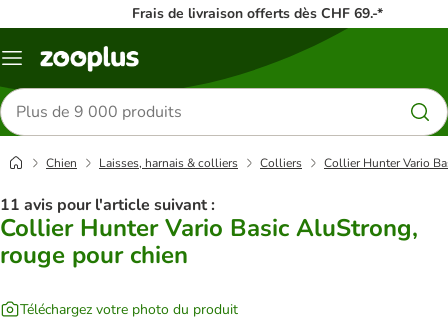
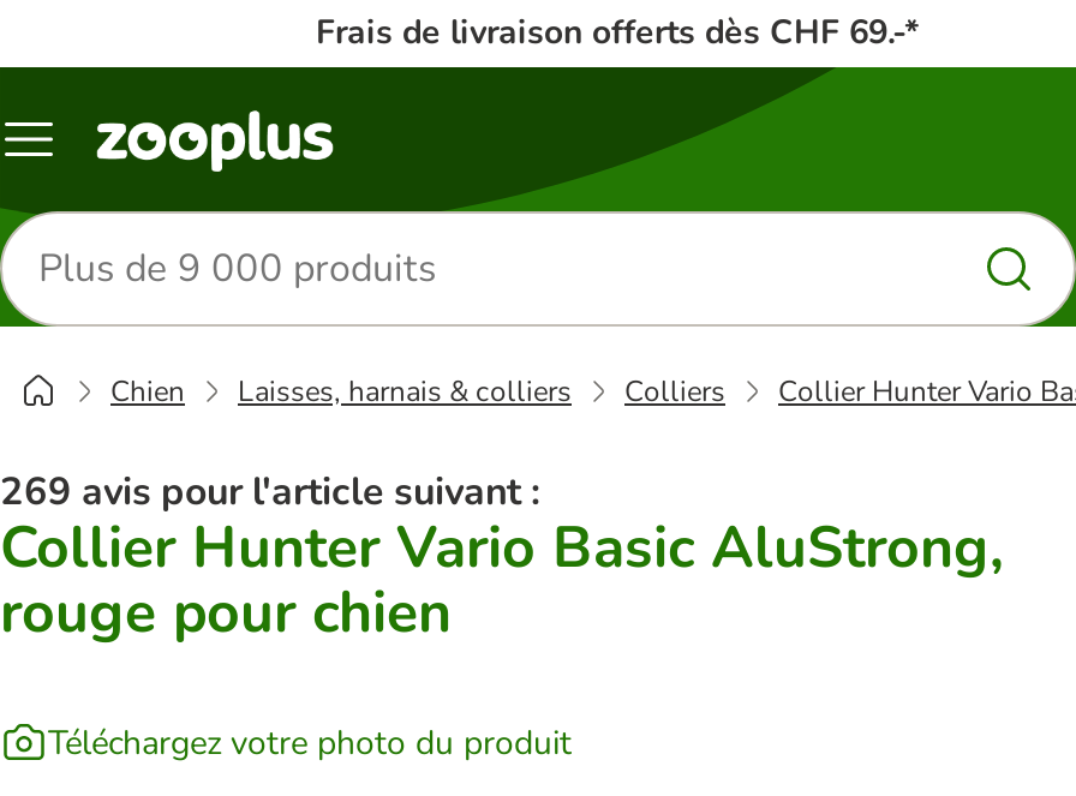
- 11 avis pour l'article suivant :
+ 269 avis pour l'article suivant :
